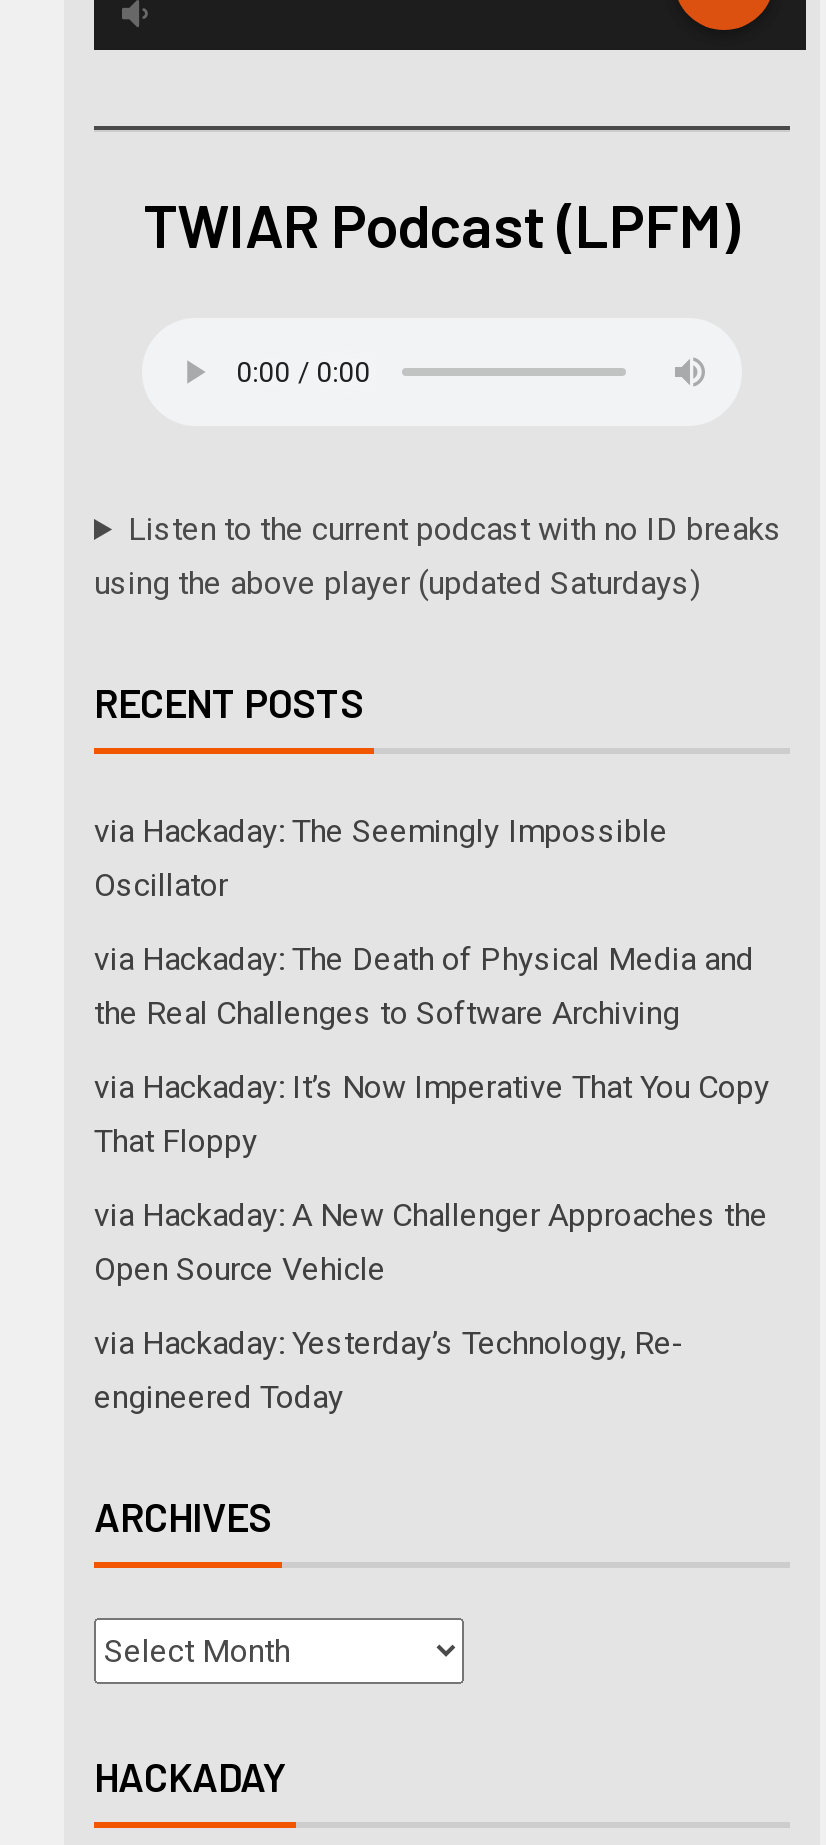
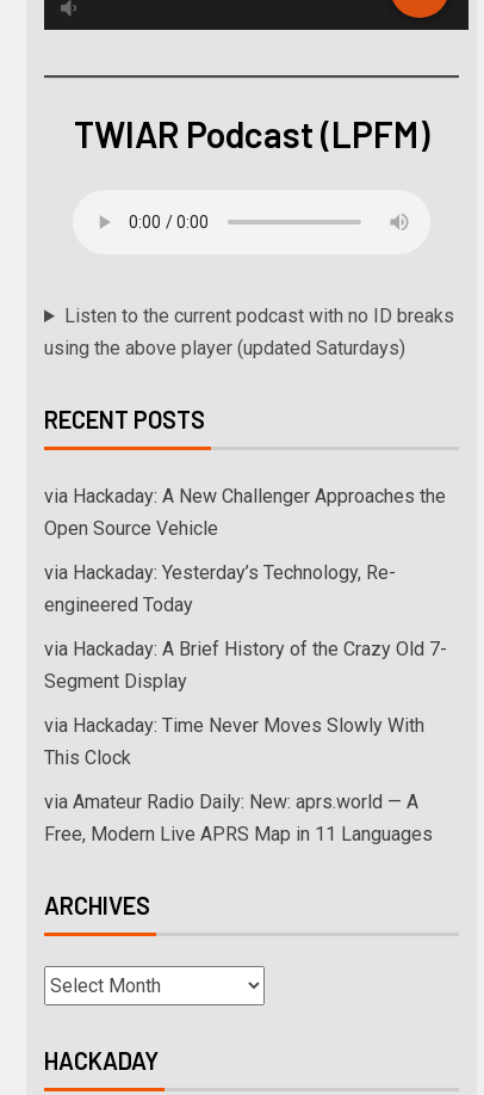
- via Hackaday: The Seemingly Impossible
- Oscillator
- via Hackaday: The Death of Physical Media and
- the Real Challenges to Software Archiving
- via Hackaday: It’s Now Imperative That You Copy
- That Floppy

moved up: via Hackaday: A New Challenger Approaches the | Open Source Vehicle | via Hackaday: Yesterday’s Technology, Re- | engineered Today

+ via Hackaday: A Brief History of the Crazy Old 7-
+ Segment Display
+ via Hackaday: Time Never Moves Slowly With
+ This Clock
+ via Amateur Radio Daily: New: aprs.world — A
+ Free, Modern Live APRS Map in 11 Languages
